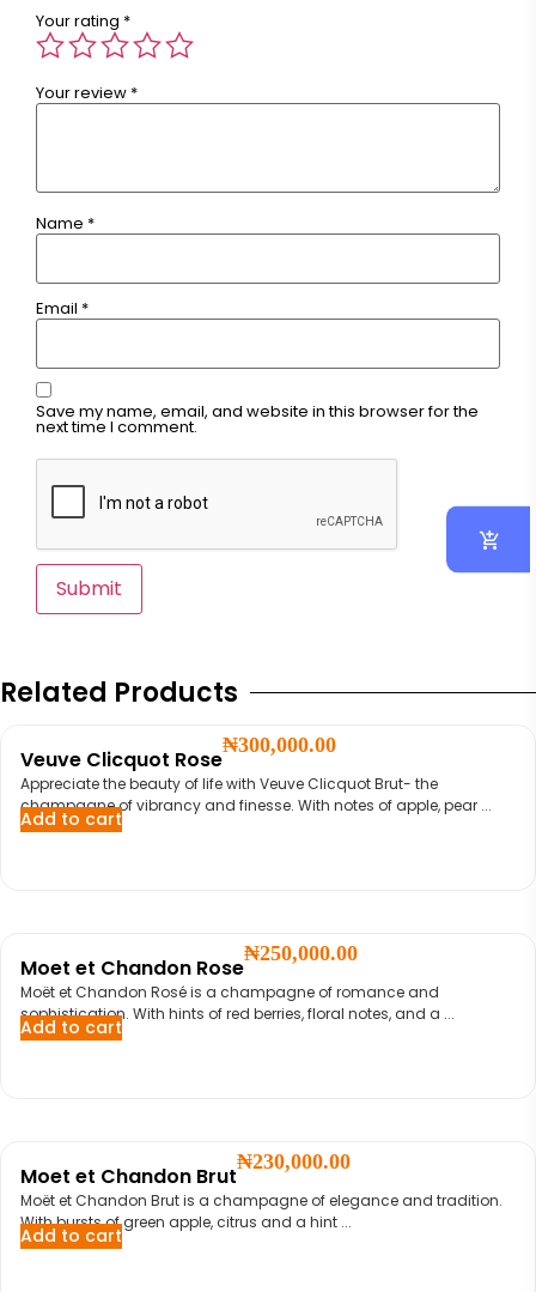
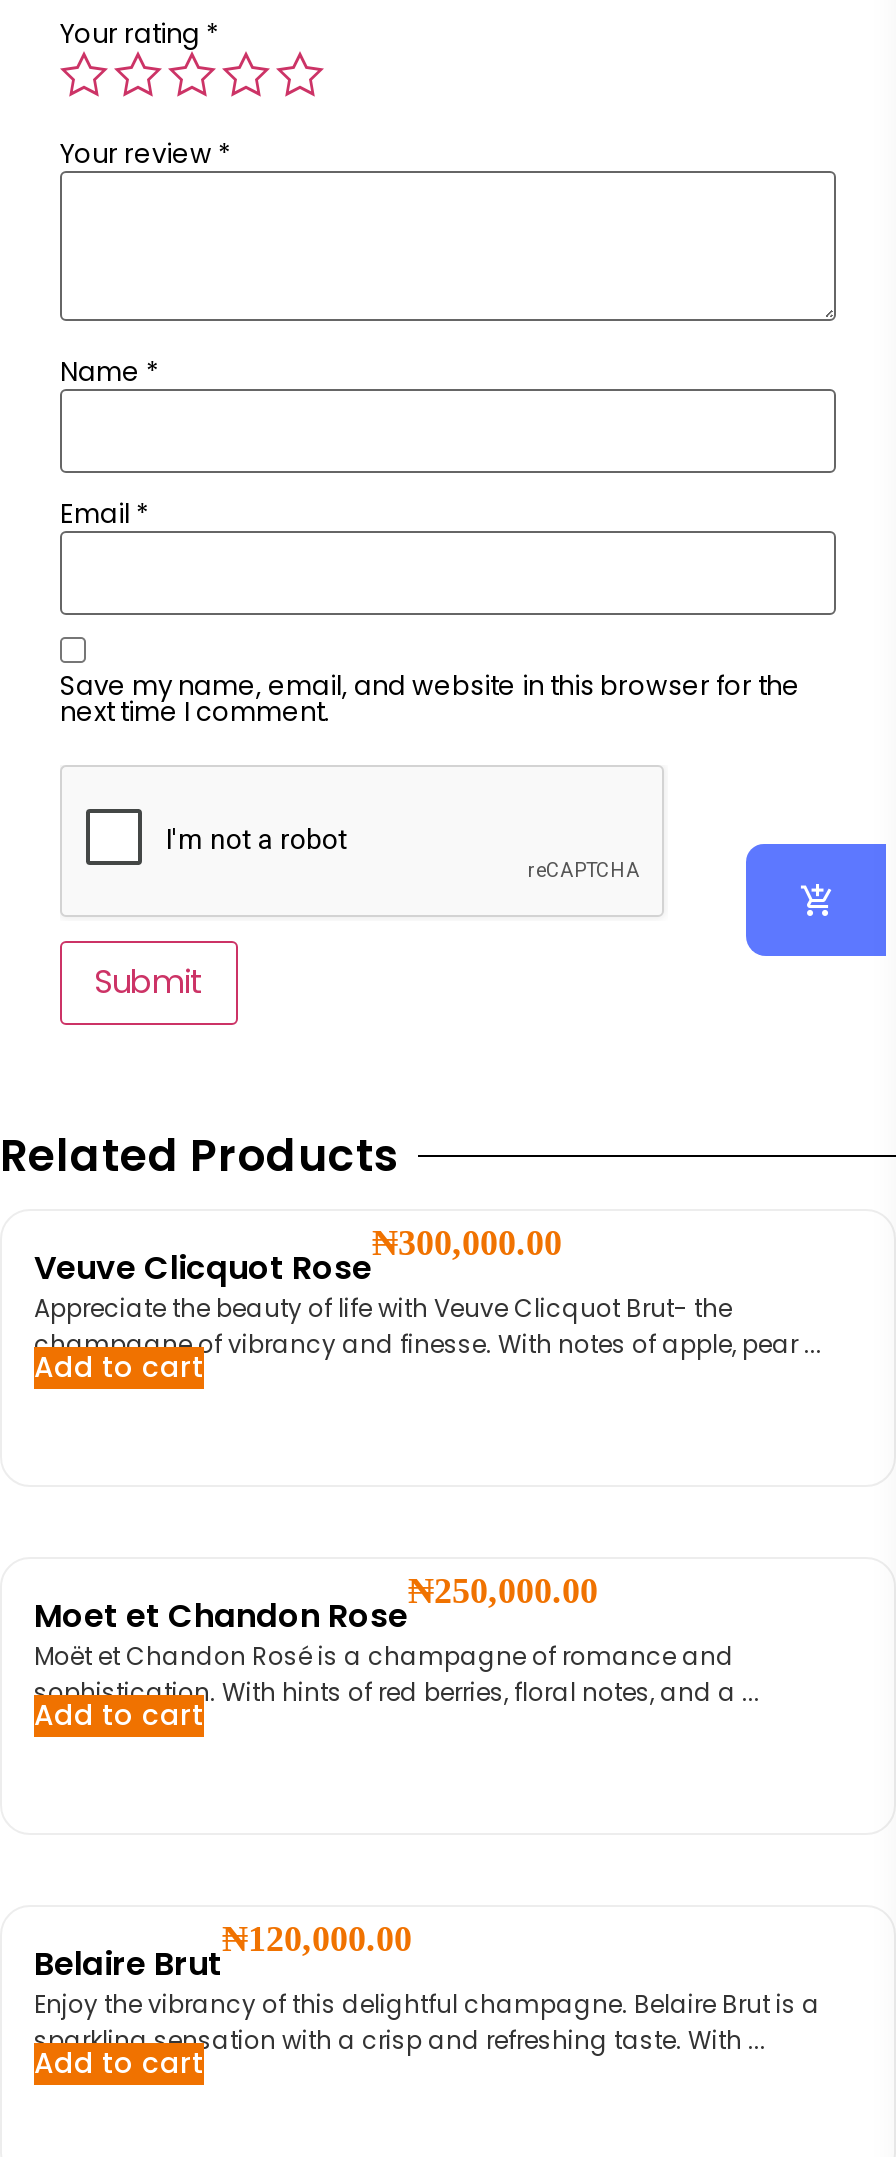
- ₦230,000.00
+ ₦120,000.00

- Moet et Chandon Brut
+ Belaire Brut

- Moët et Chandon Brut is a champagne of elegance and tradition.
- With bursts of green apple, citrus and a hint ...
+ Enjoy the vibrancy of this delightful champagne. Belaire Brut is a
+ sparkling sensation with a crisp and refreshing taste. With ...
